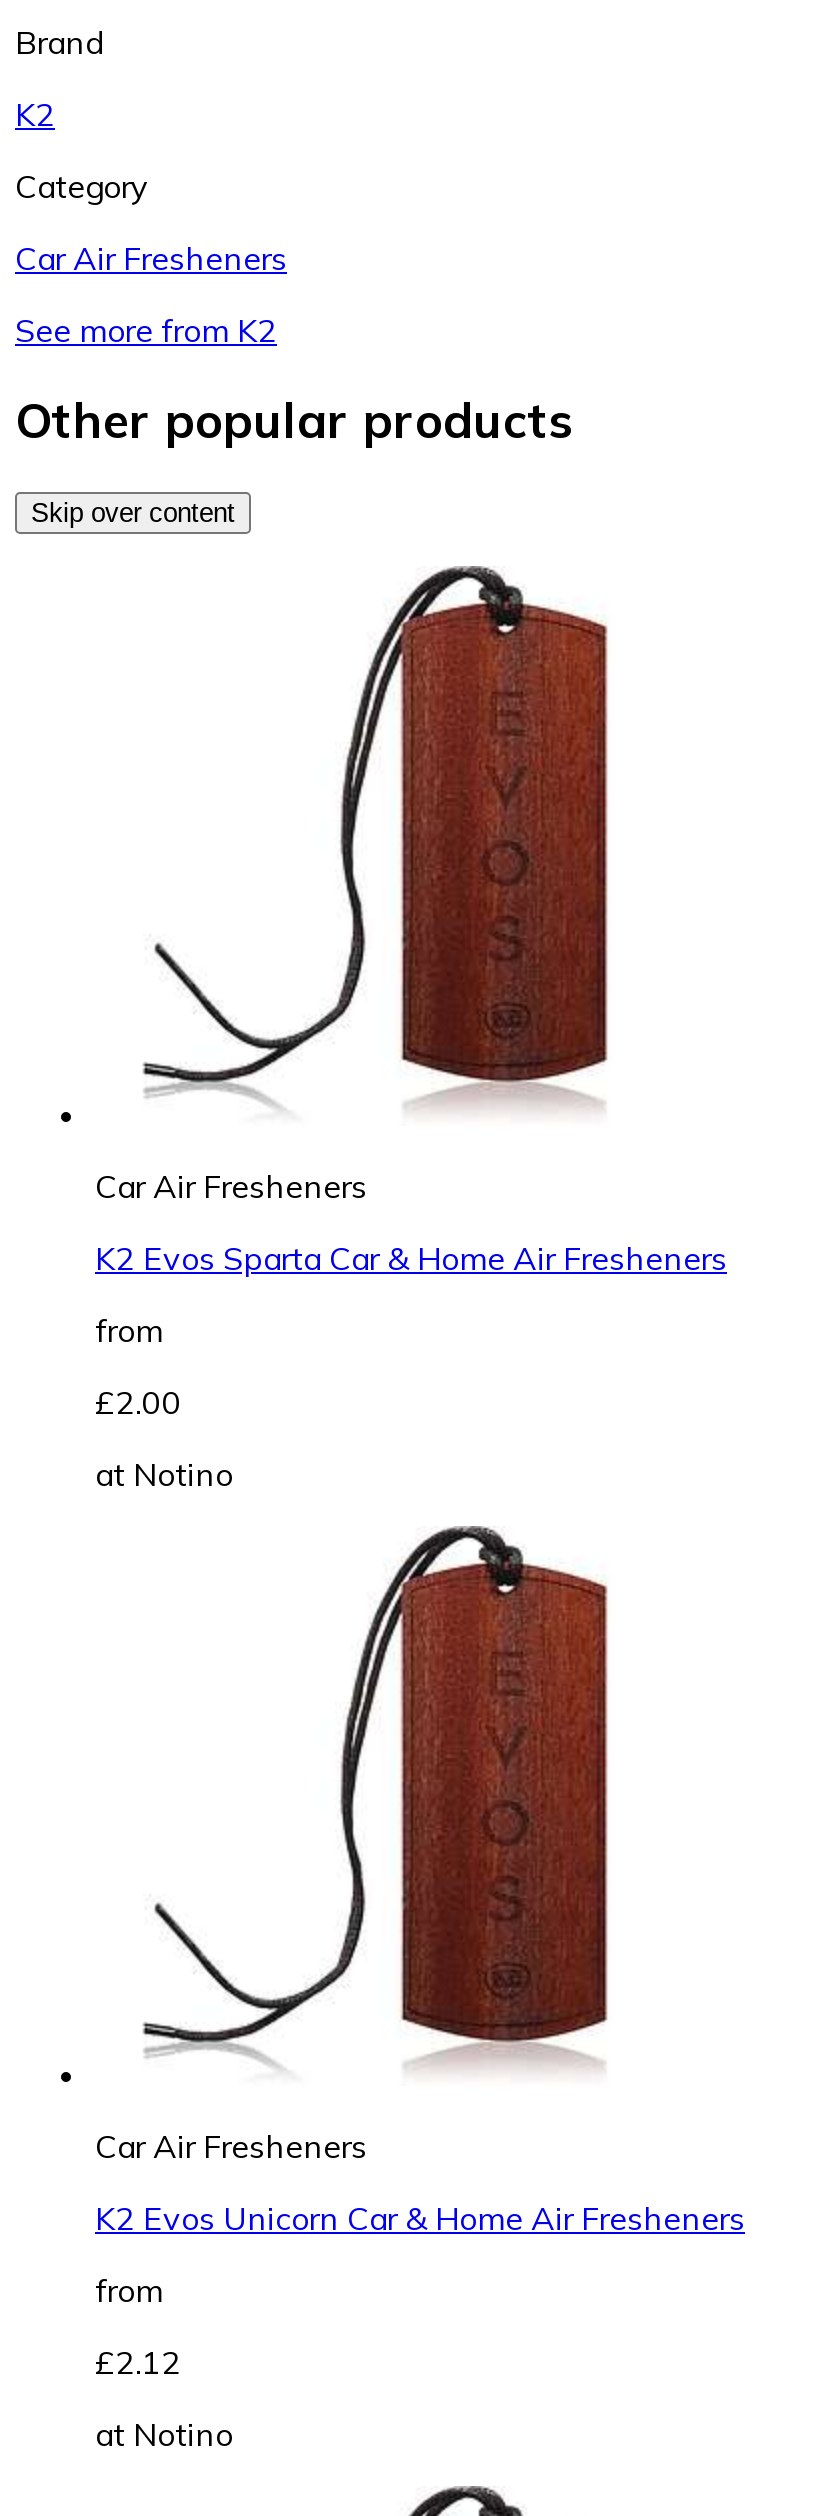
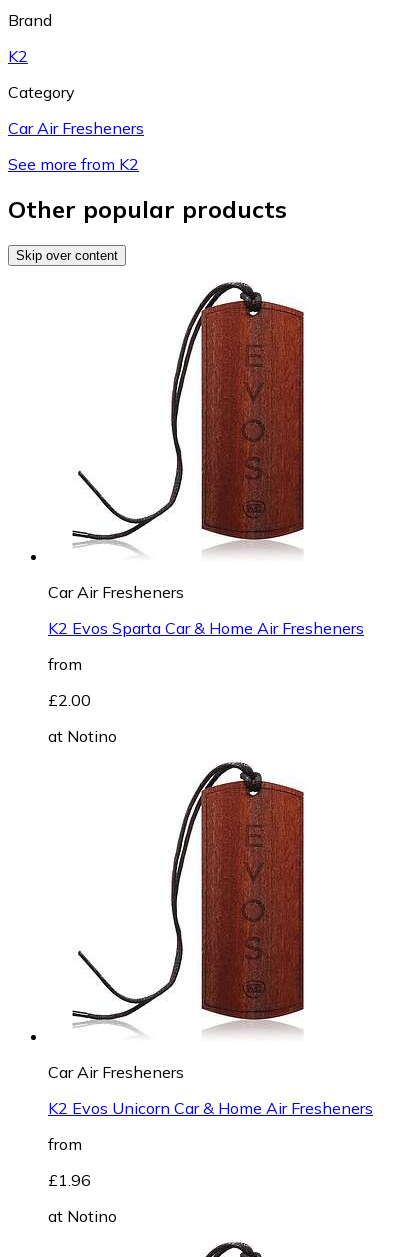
- £2.12
+ £1.96
